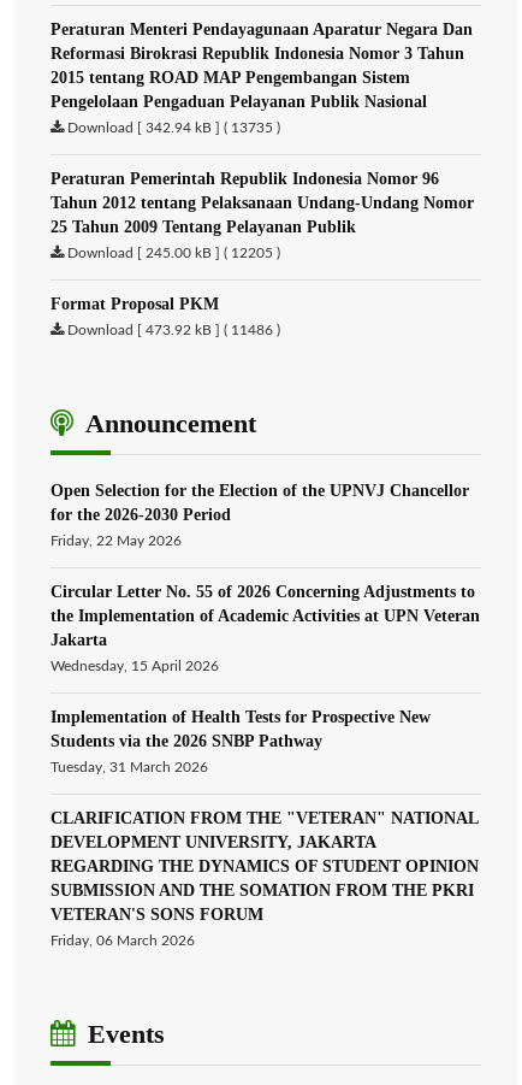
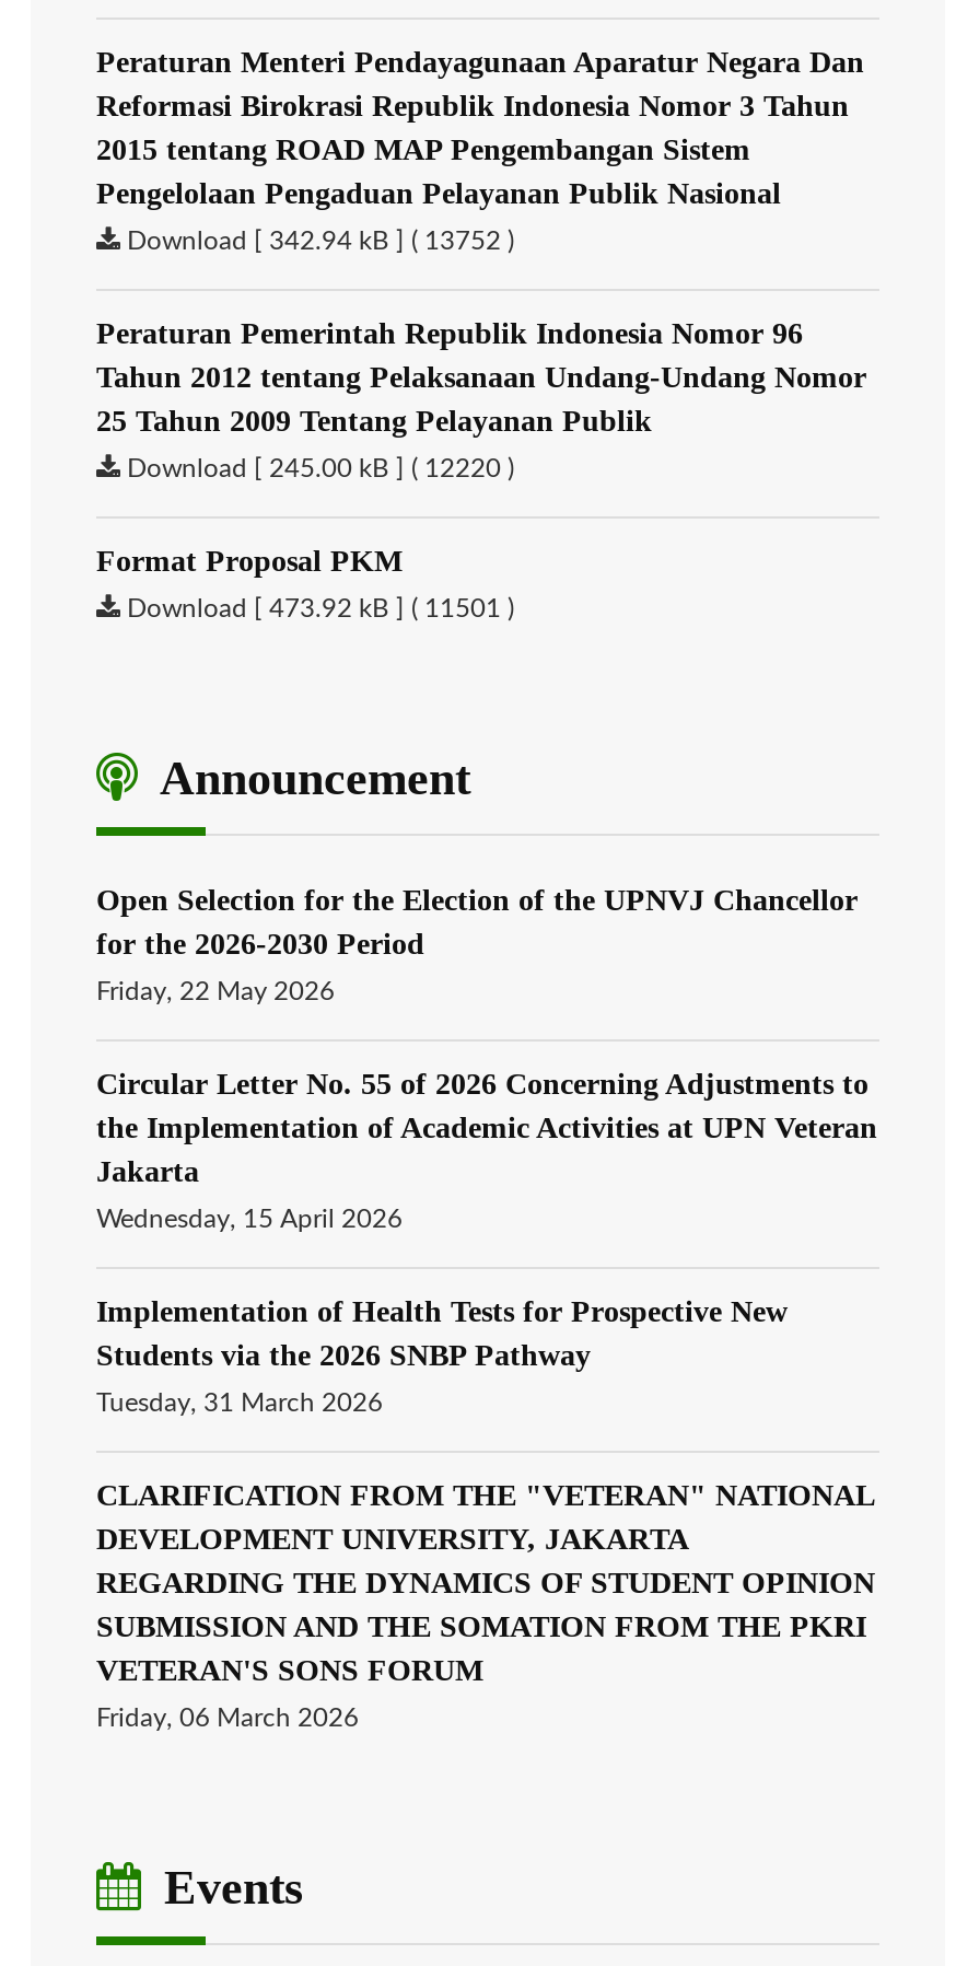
- Download [ 342.94 kB ] ( 13735 )
+ Download [ 342.94 kB ] ( 13752 )

- Download [ 245.00 kB ] ( 12205 )
+ Download [ 245.00 kB ] ( 12220 )

- Download [ 473.92 kB ] ( 11486 )
+ Download [ 473.92 kB ] ( 11501 )
